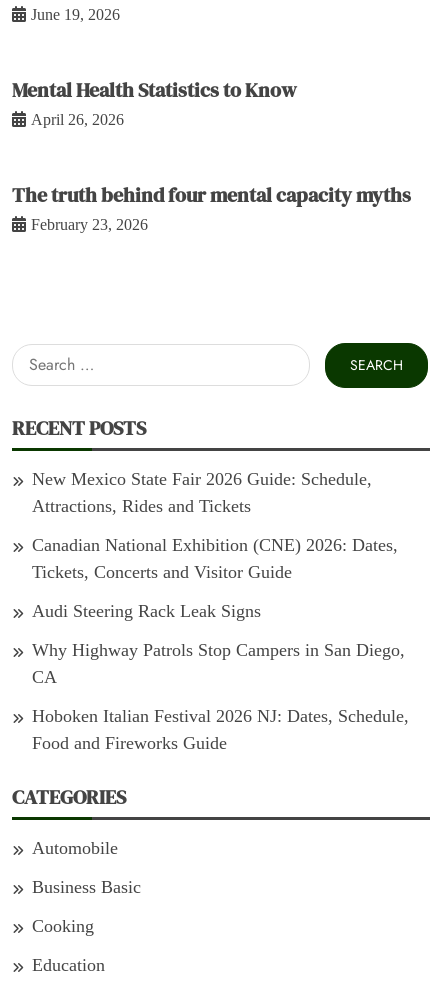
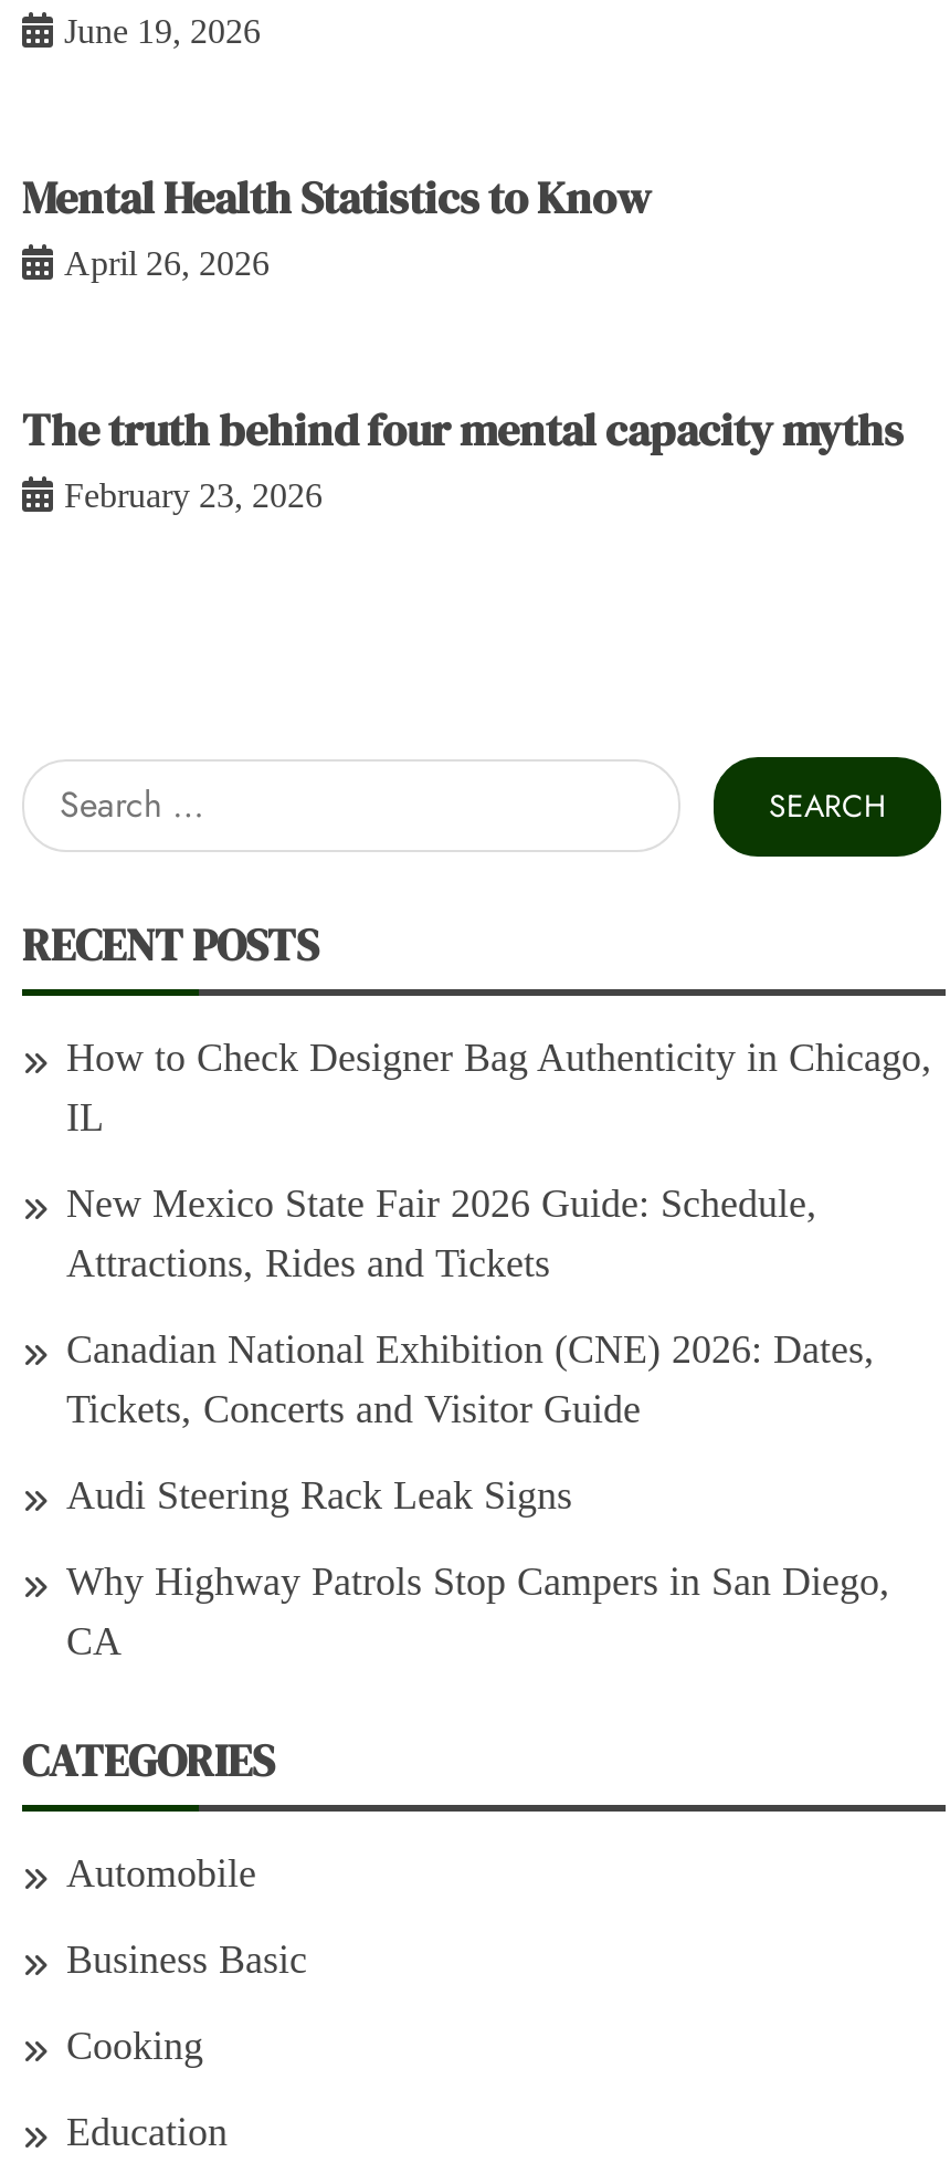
+ How to Check Designer Bag Authenticity in Chicago,
+ IL

moved down: New Mexico State Fair 2026 Guide: Schedule, | Attractions, Rides and Tickets | Canadian National Exhibition (CNE) 2026: Dates, | Tickets, Concerts and Visitor Guide | Audi Steering Rack Leak Signs | Why Highway Patrols Stop Campers in San Diego, | CA

- Hoboken Italian Festival 2026 NJ: Dates, Schedule,
- Food and Fireworks Guide
